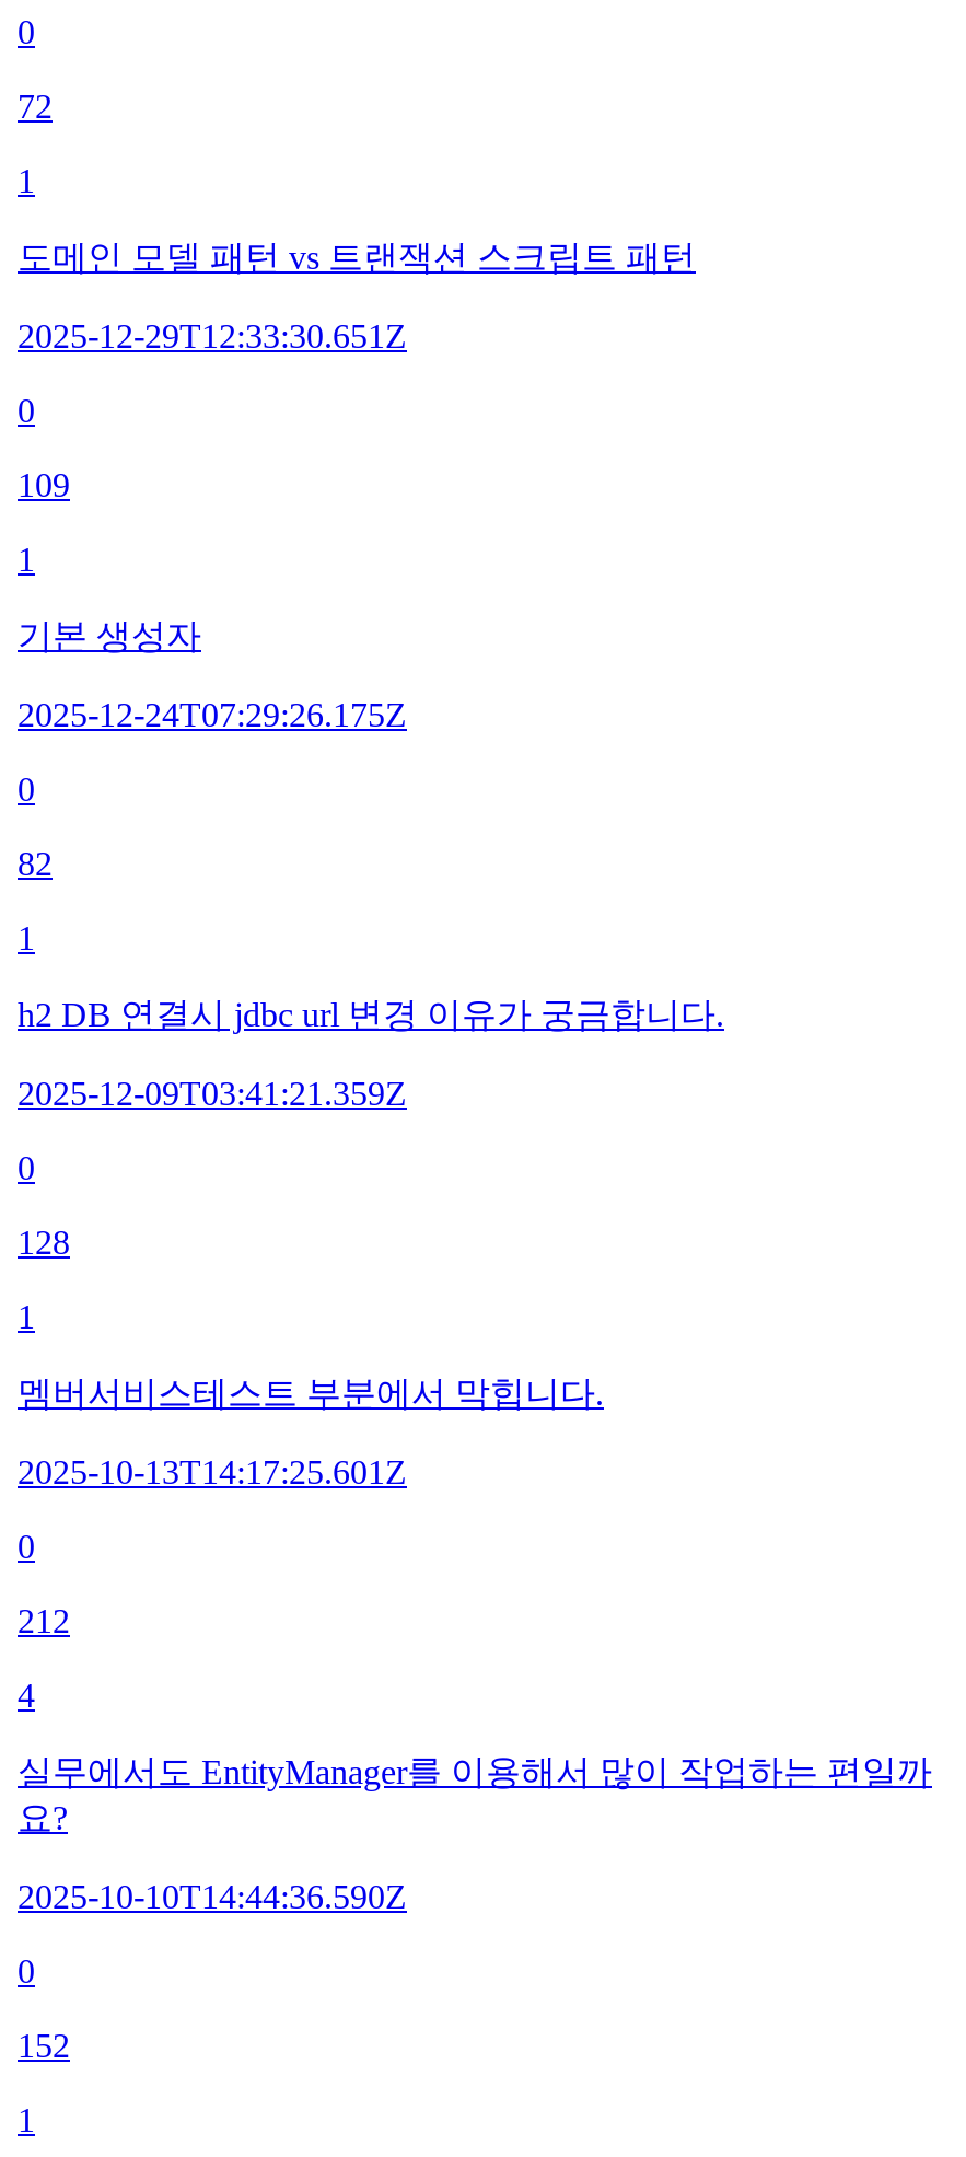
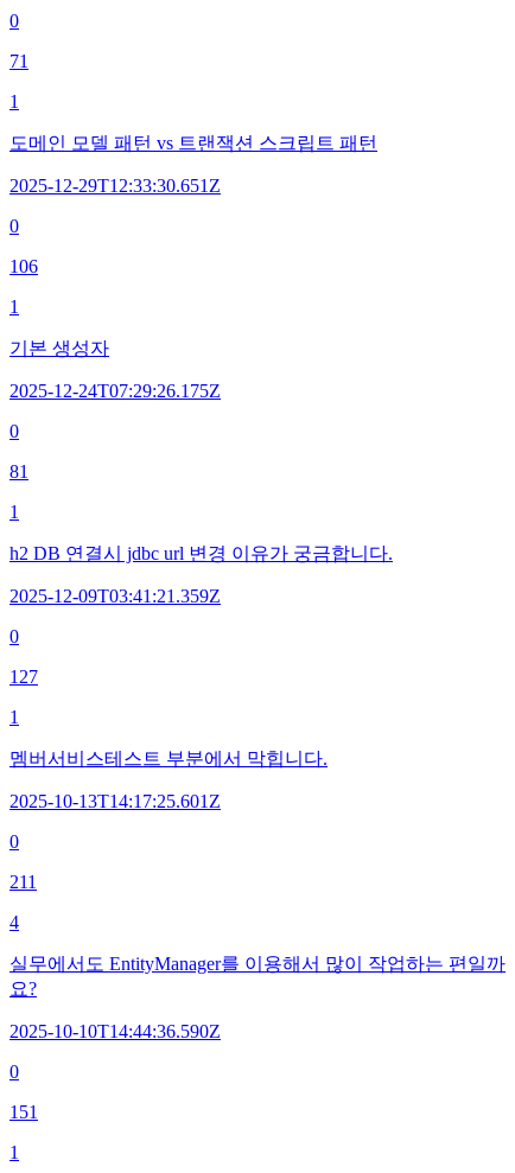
- 72
+ 71

- 109
+ 106

- 82
+ 81

- 128
+ 127

- 212
+ 211

- 152
+ 151
